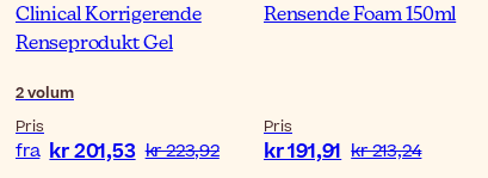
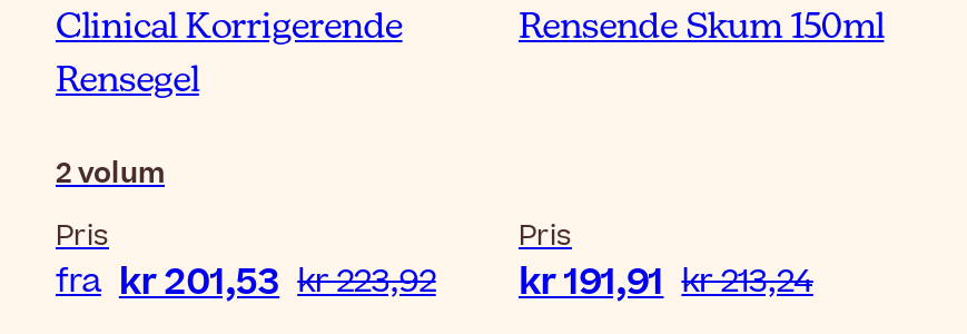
- Rensende Foam 150ml
+ Rensende Skum 150ml

- Renseprodukt Gel
+ Rensegel
